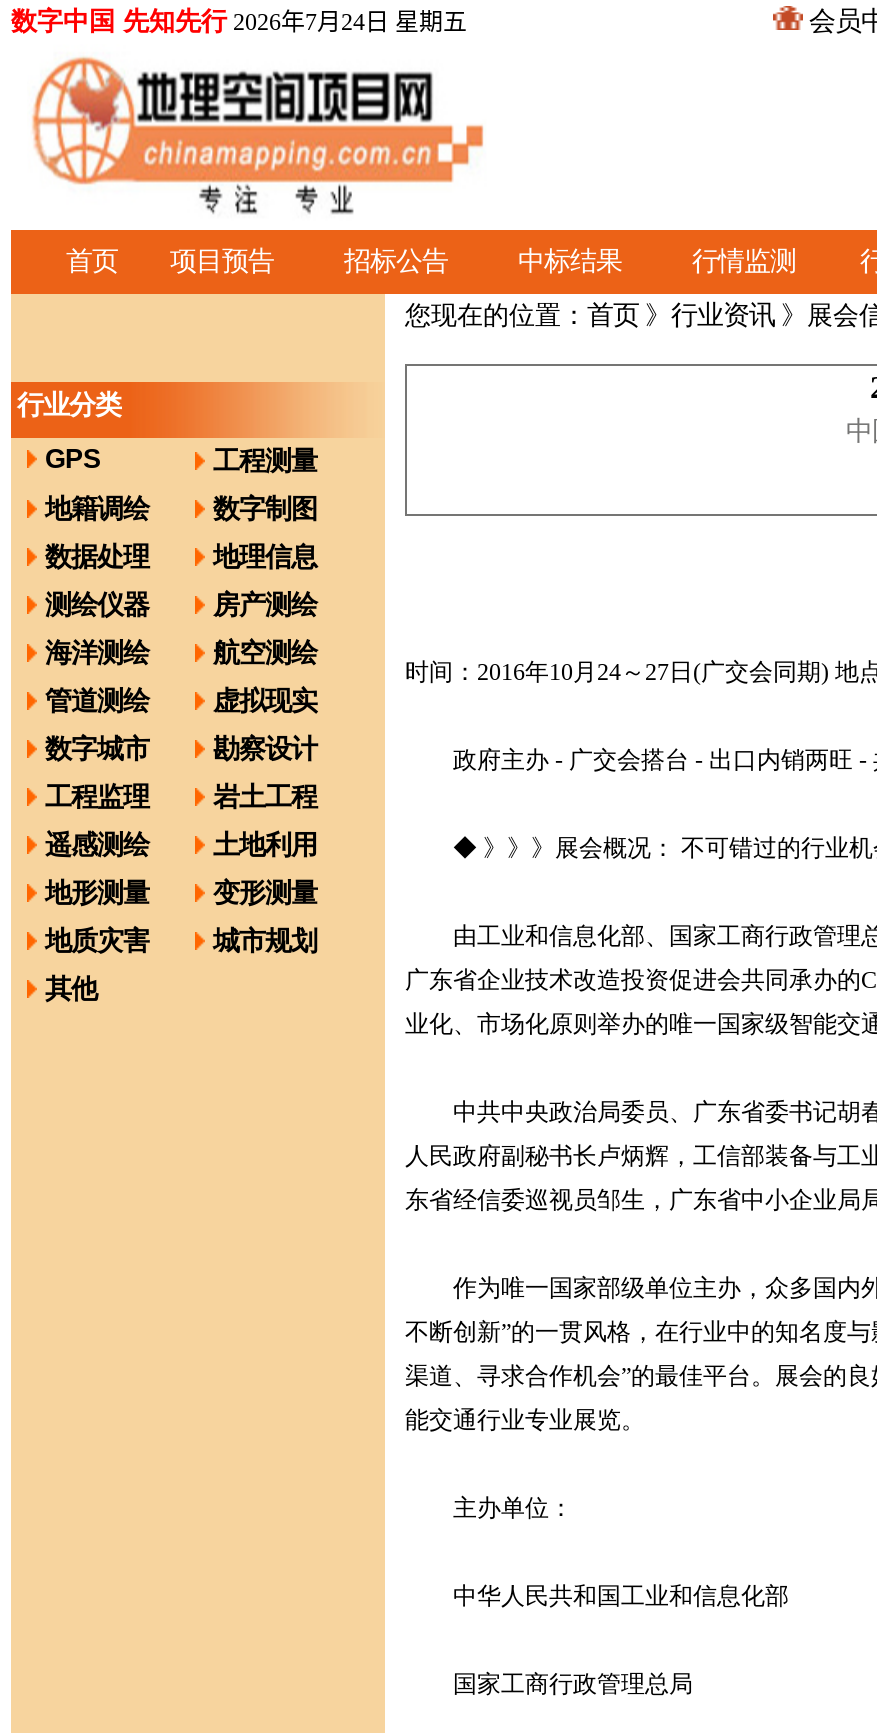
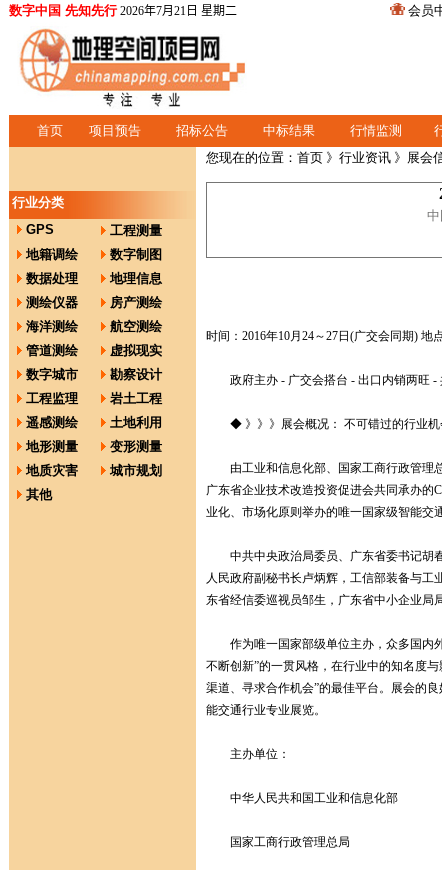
- 数字中国 先知先行 2026年7月24日 星期五
+ 数字中国 先知先行 2026年7月21日 星期二
